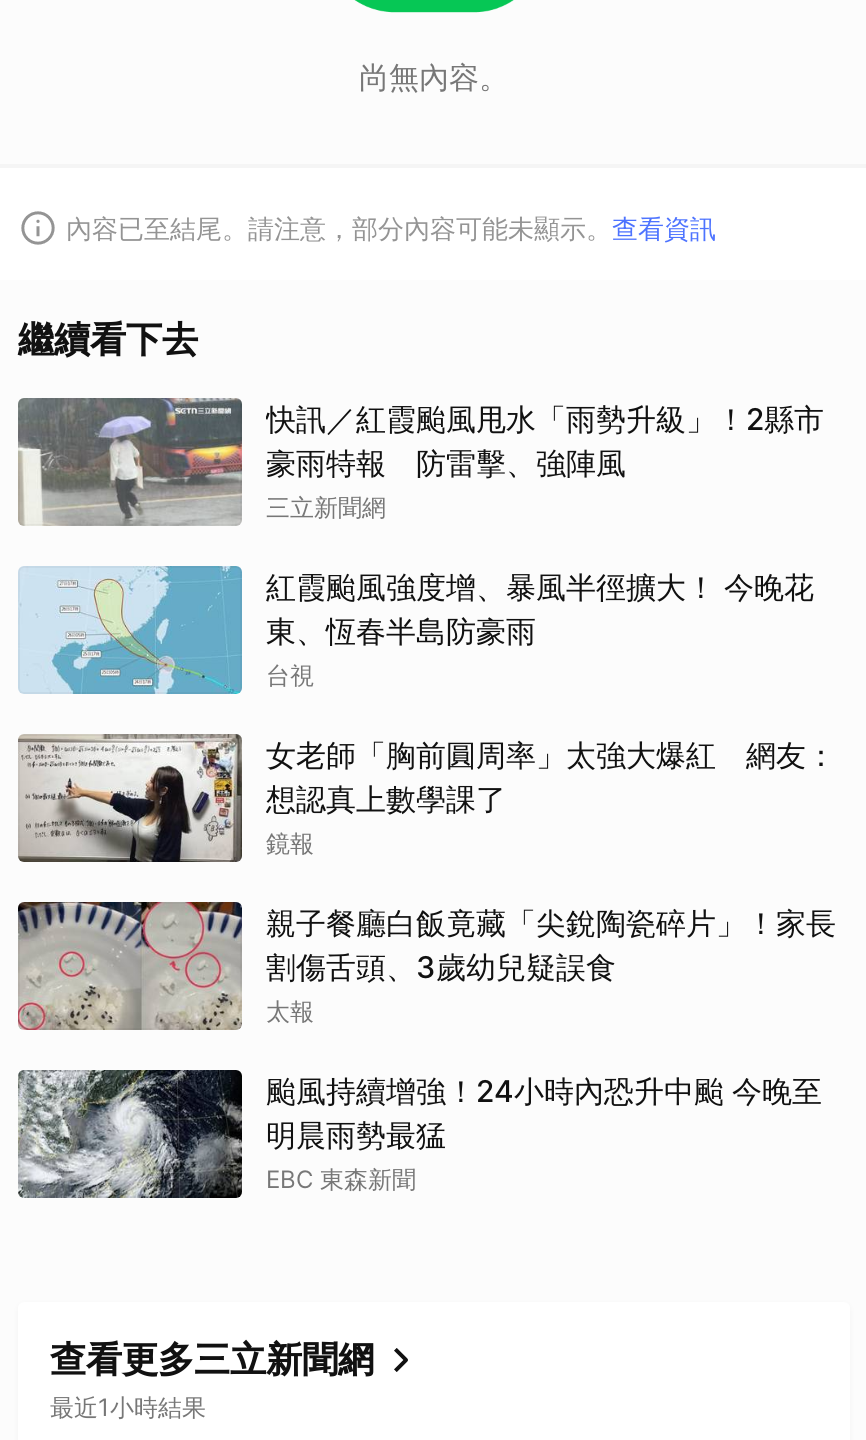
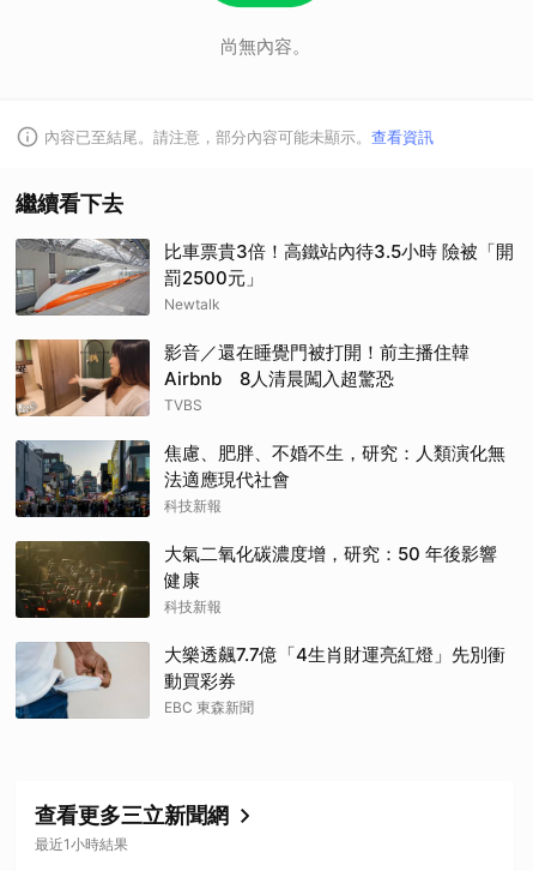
- [image]
- 快訊／紅霞颱風甩水「雨勢升級」！2縣市
- 豪雨特報 防雷擊、強陣風
- 三立新聞網
+ [image]
+ 比車票貴3倍！高鐵站內待3.5小時 險被「開
+ 罰2500元」
+ Newtalk

- [image]
- 紅霞颱風強度增、暴風半徑擴大！ 今晚花
- 東、恆春半島防豪雨
- 台視
+ [image]
+ 影音／還在睡覺門被打開！前主播住韓
+ Airbnb 8人清晨闖入超驚恐
+ TVBS

- [image]
- 女老師「胸前圓周率」太強大爆紅 網友：
- 想認真上數學課了
- 鏡報
+ [image]
+ 焦慮、肥胖、不婚不生，研究：人類演化無
+ 法適應現代社會
+ 科技新報

- [image]
- 親子餐廳白飯竟藏「尖銳陶瓷碎片」！家長
- 割傷舌頭、3歲幼兒疑誤食
- 太報
+ [image]
+ 大氣二氧化碳濃度增，研究：50 年後影響
+ 健康
+ 科技新報

- [image]
- 颱風持續增強！24小時內恐升中颱 今晚至
- 明晨雨勢最猛
+ [image]
+ 大樂透飆7.7億「4生肖財運亮紅燈」先別衝
+ 動買彩券
